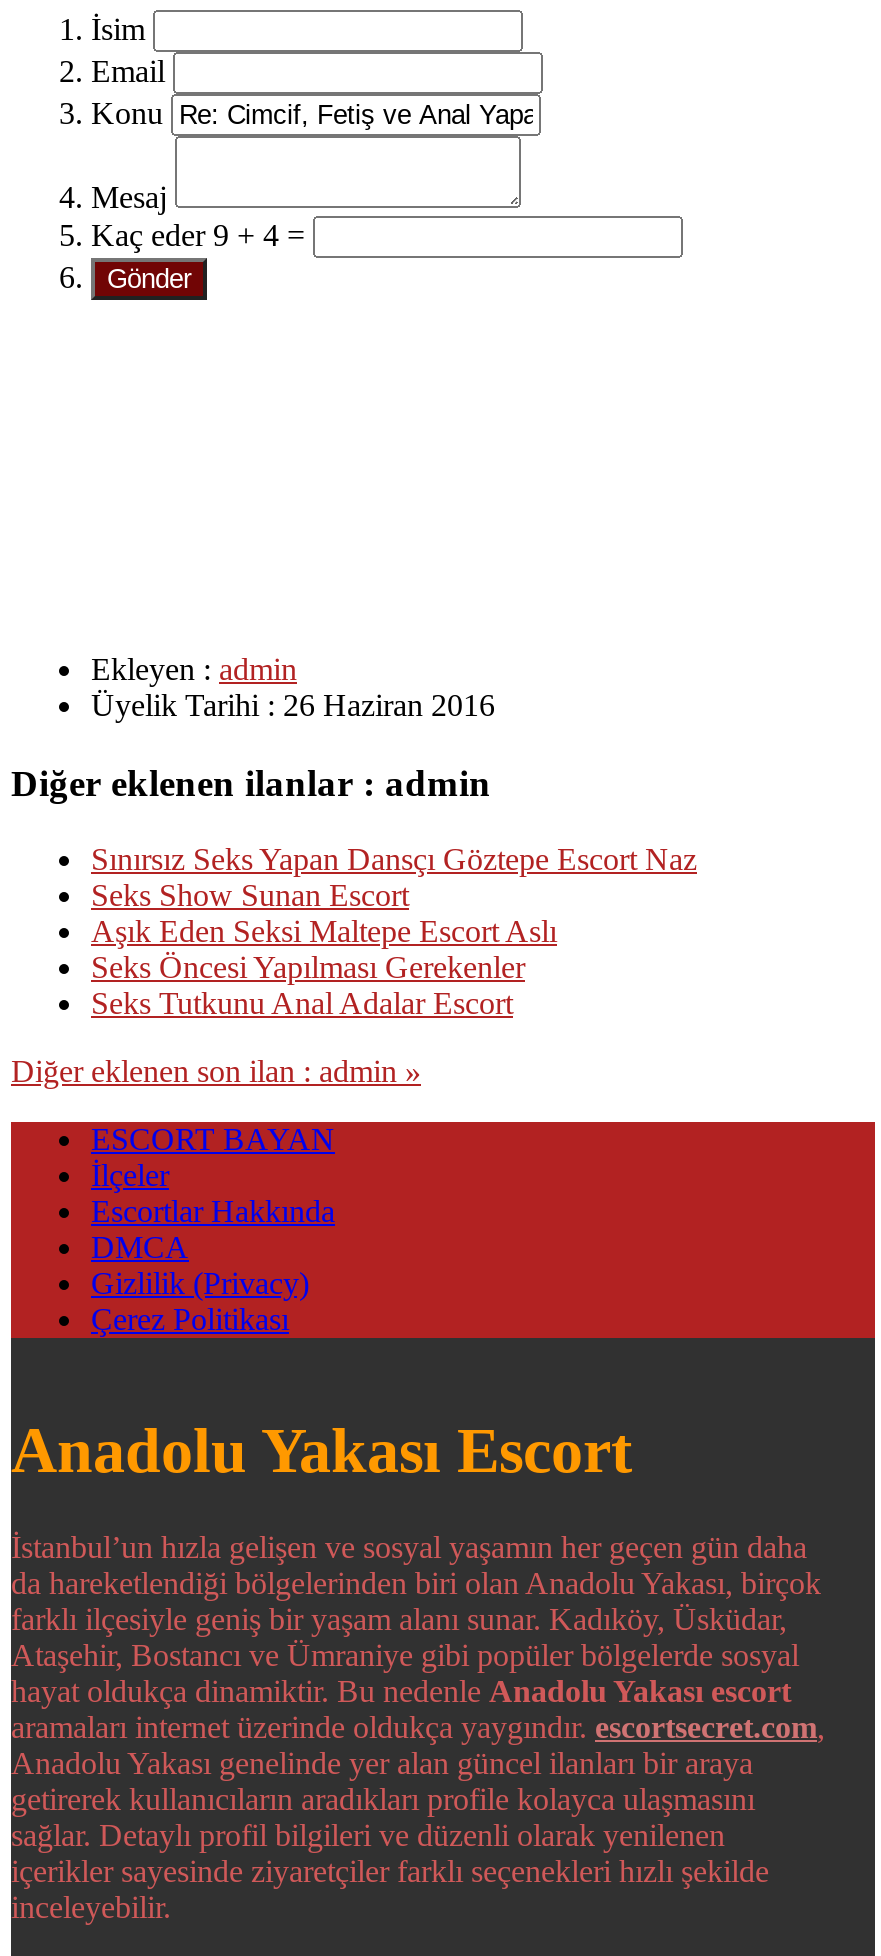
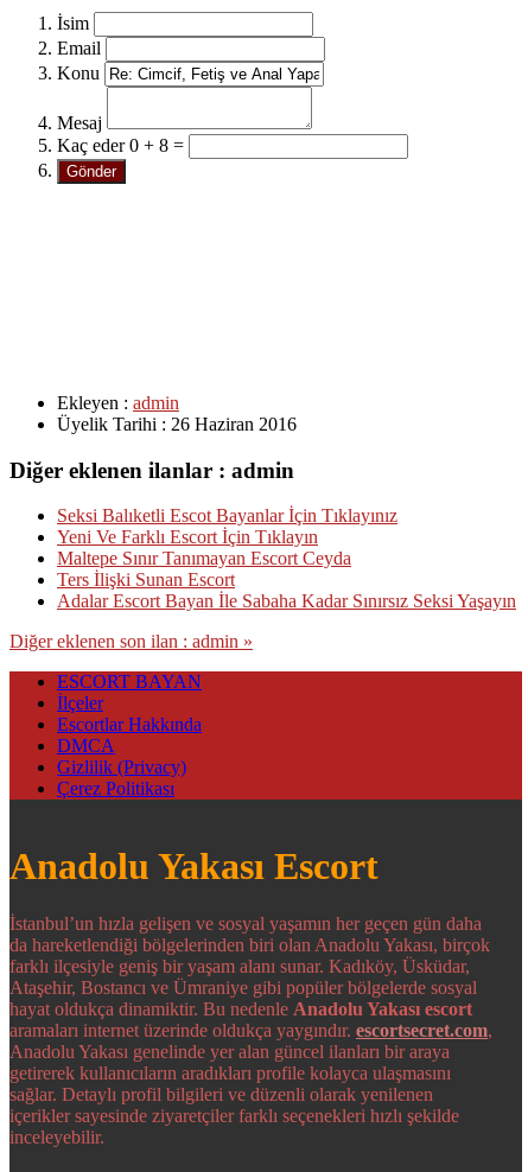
- Kaç eder 9 + 4 =
+ Kaç eder 0 + 8 =

- Sınırsız Seks Yapan Dansçı Göztepe Escort Naz
- Seks Show Sunan Escort
- Aşık Eden Seksi Maltepe Escort Aslı
- Seks Öncesi Yapılması Gerekenler
- Seks Tutkunu Anal Adalar Escort
+ Seksi Balıketli Escot Bayanlar İçin Tıklayınız
+ Yeni Ve Farklı Escort İçin Tıklayın
+ Maltepe Sınır Tanımayan Escort Ceyda
+ Ters İlişki Sunan Escort
+ Adalar Escort Bayan İle Sabaha Kadar Sınırsız Seksi Yaşayın
